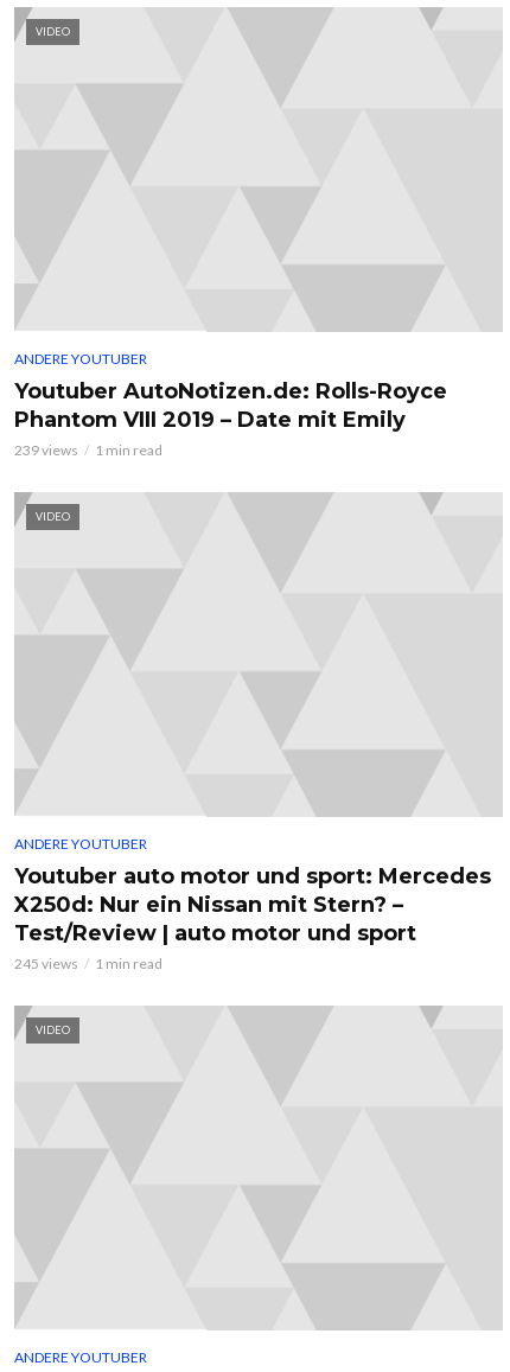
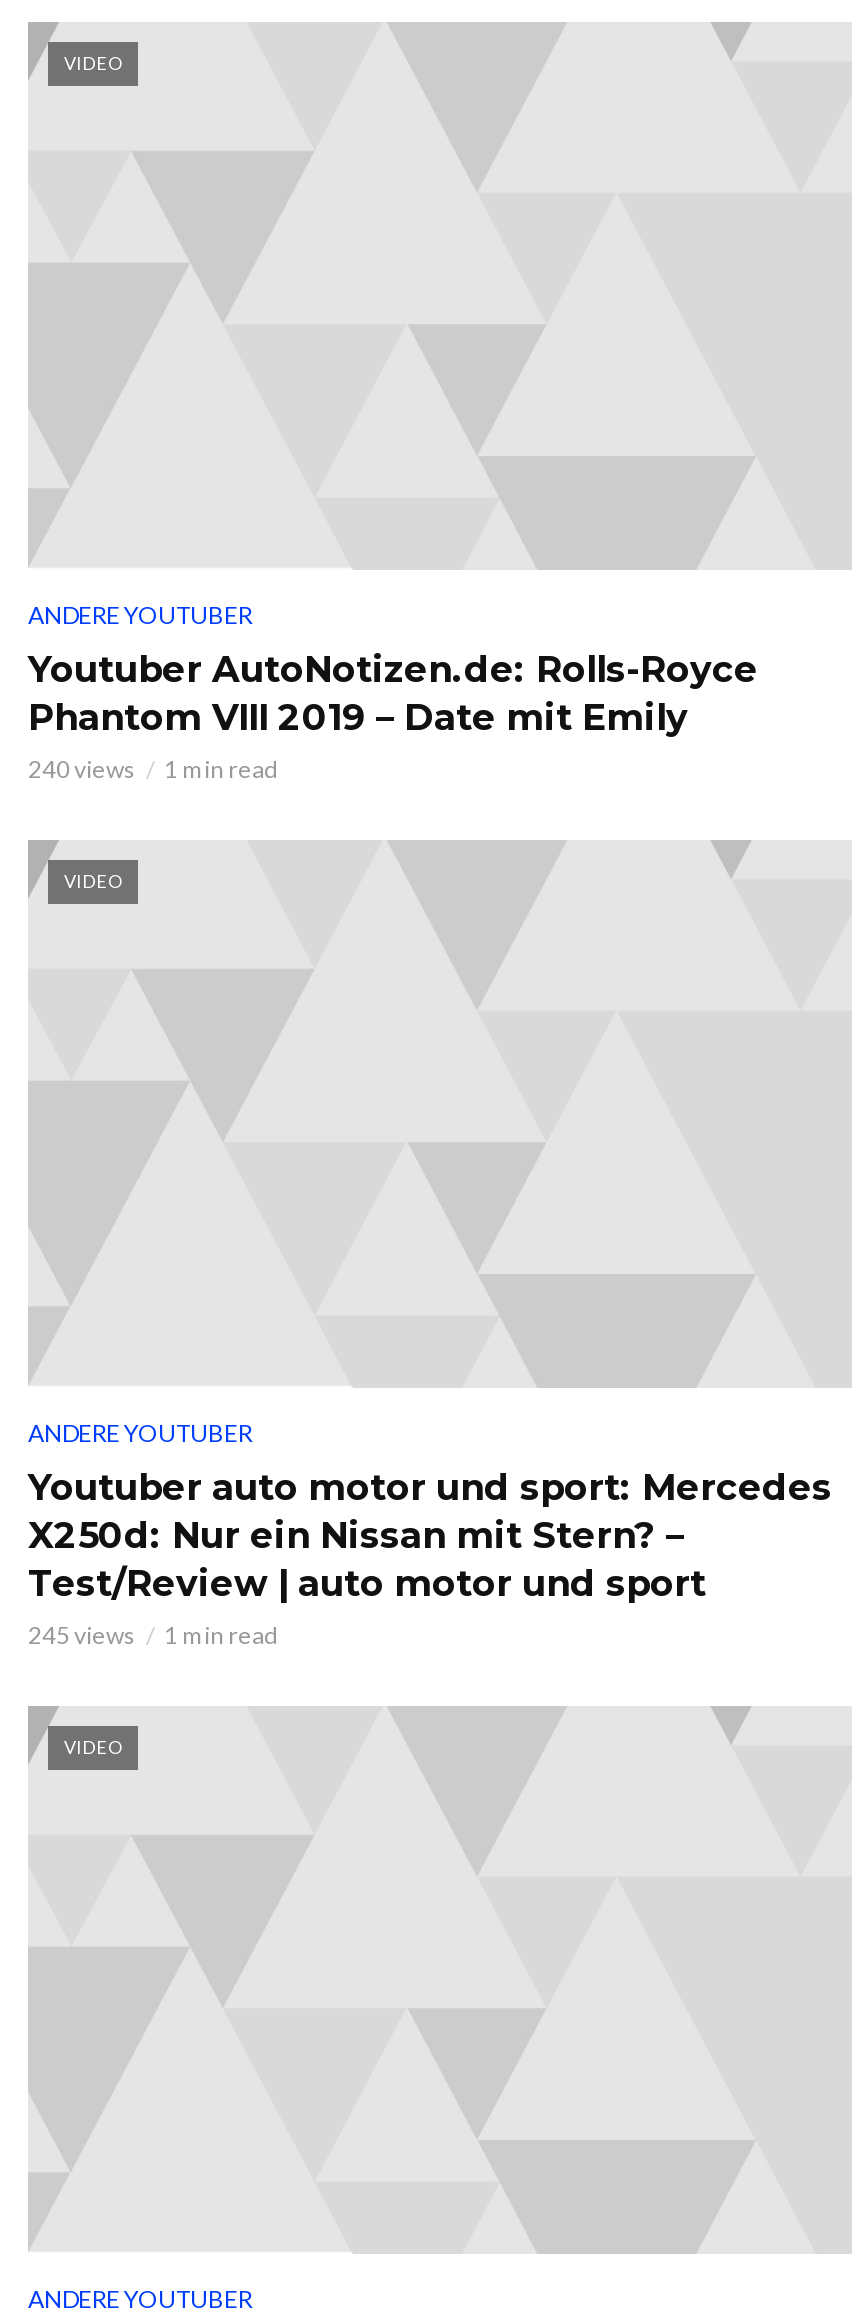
- 239 views 1 min read
+ 240 views 1 min read
